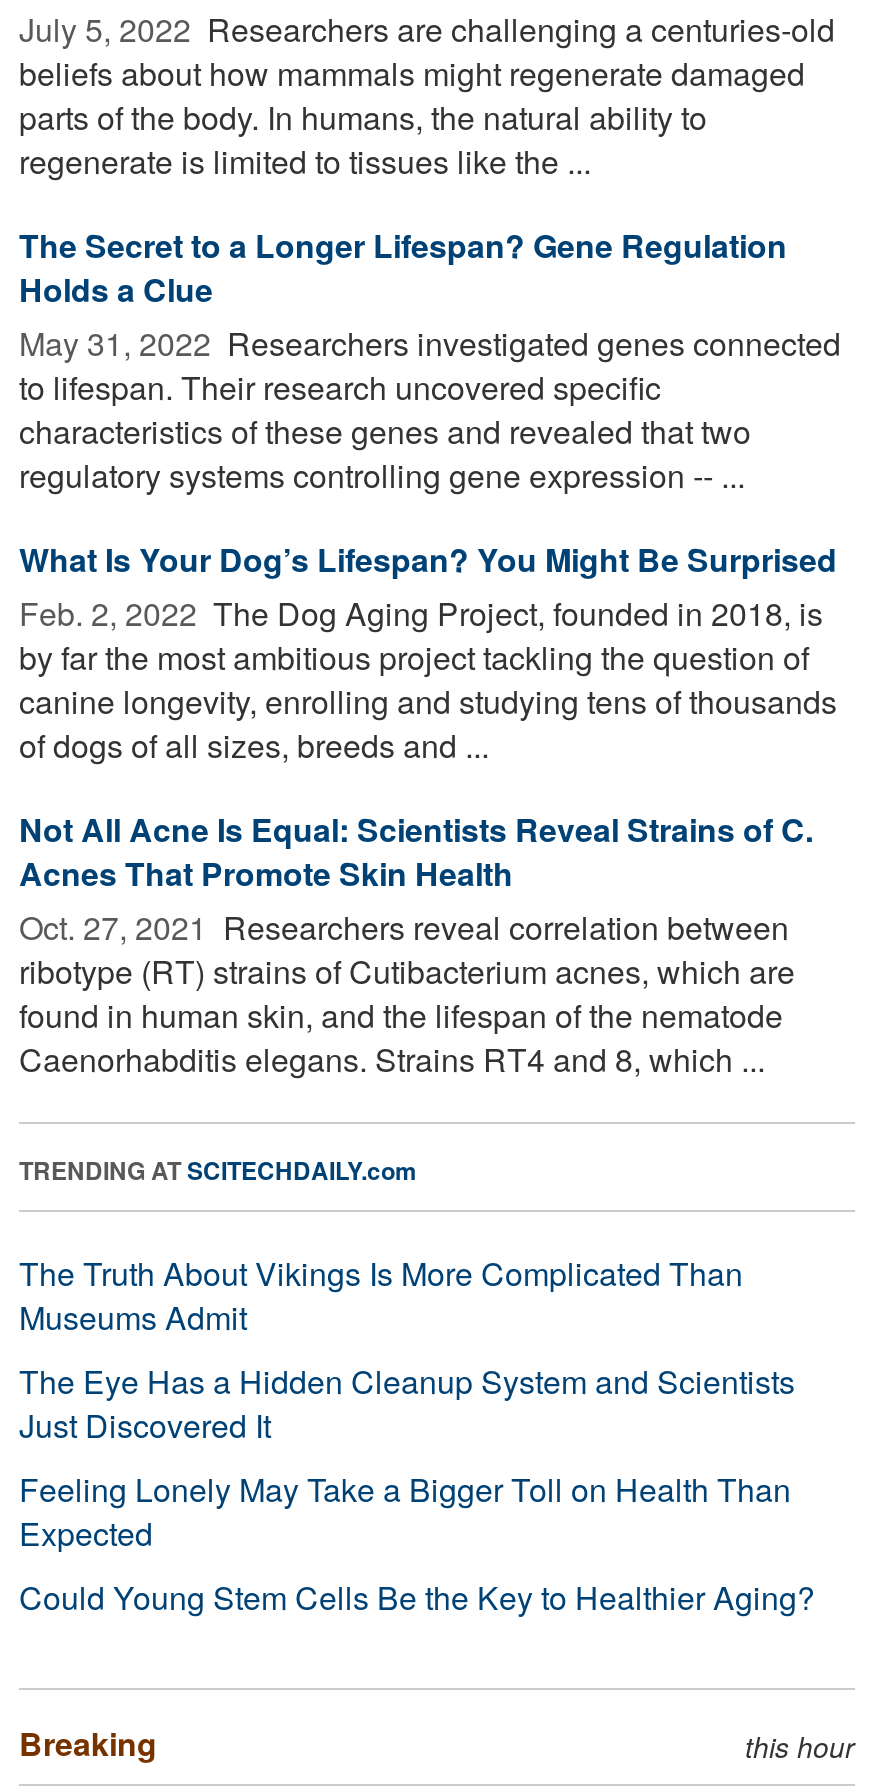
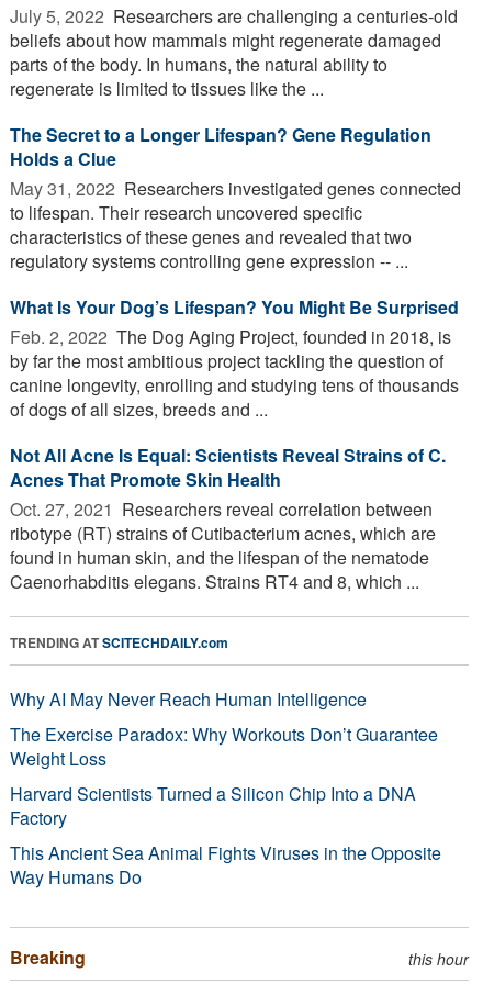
- The Truth About Vikings Is More Complicated Than
- Museums Admit
- The Eye Has a Hidden Cleanup System and Scientists
- Just Discovered It
- Feeling Lonely May Take a Bigger Toll on Health Than
- Expected
- Could Young Stem Cells Be the Key to Healthier Aging?
+ Why AI May Never Reach Human Intelligence
+ The Exercise Paradox: Why Workouts Don’t Guarantee
+ Weight Loss
+ Harvard Scientists Turned a Silicon Chip Into a DNA
+ Factory
+ This Ancient Sea Animal Fights Viruses in the Opposite
+ Way Humans Do
